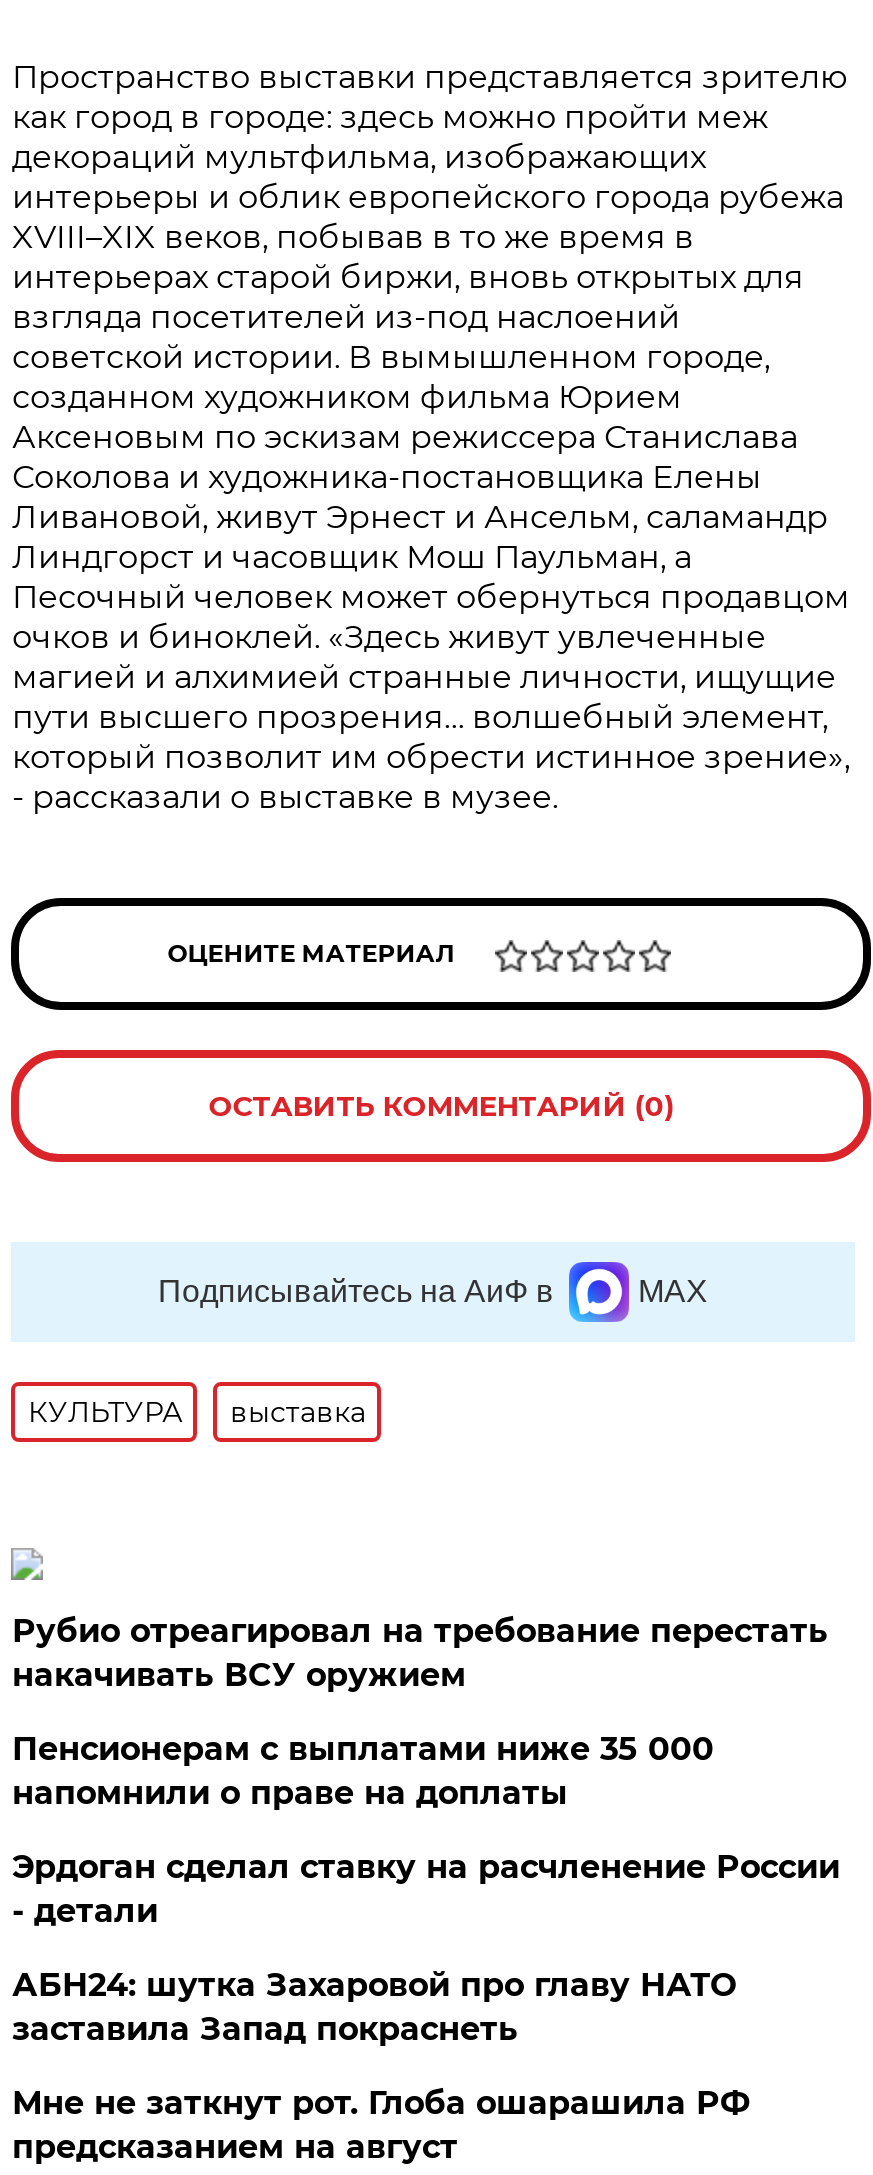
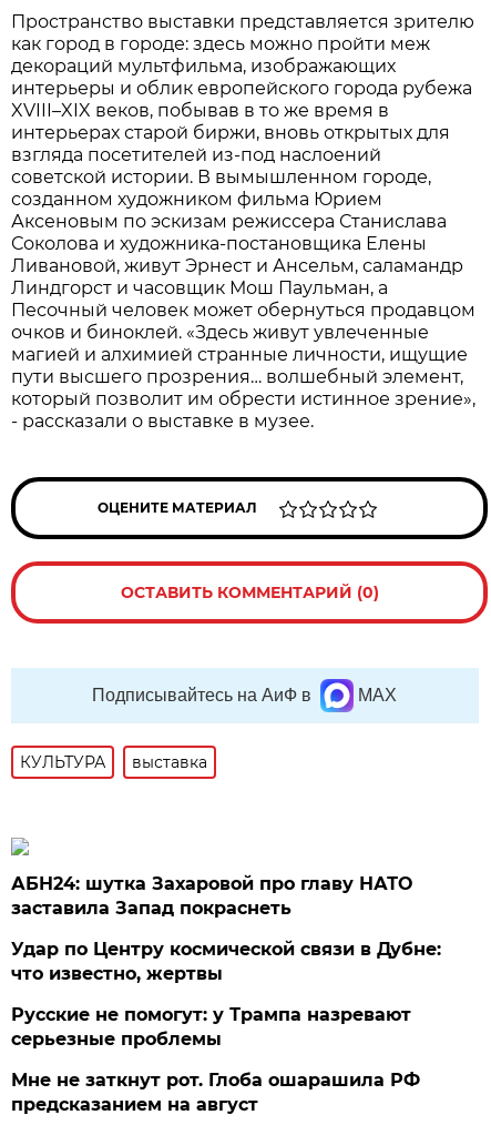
- Рубио отреагировал на требование перестать
- накачивать ВСУ оружием
- Пенсионерам с выплатами ниже 35 000
- напомнили о праве на доплаты
- Эрдоган сделал ставку на расчленение России
- - детали

moved up: АБН24: шутка Захаровой про главу НАТО | заставила Запад покраснеть

+ Удар по Центру космической связи в Дубне:
+ что известно, жертвы
+ Русские не помогут: у Трампа назревают
+ серьезные проблемы
